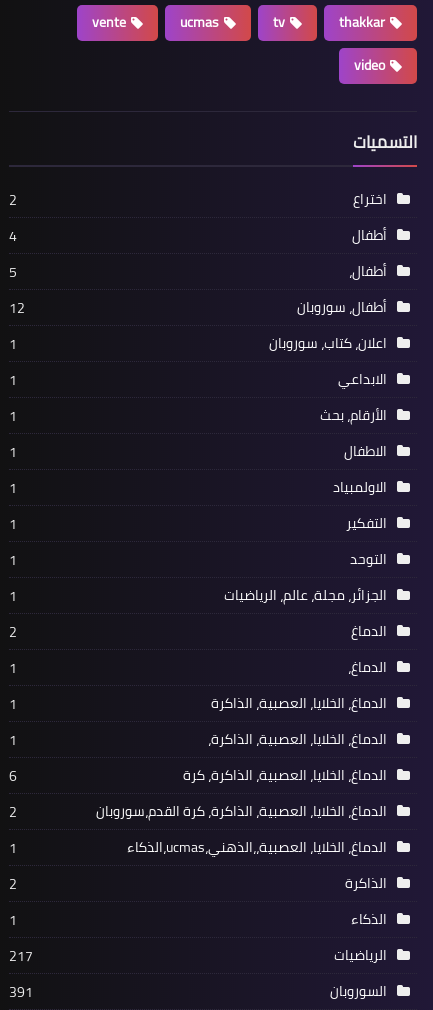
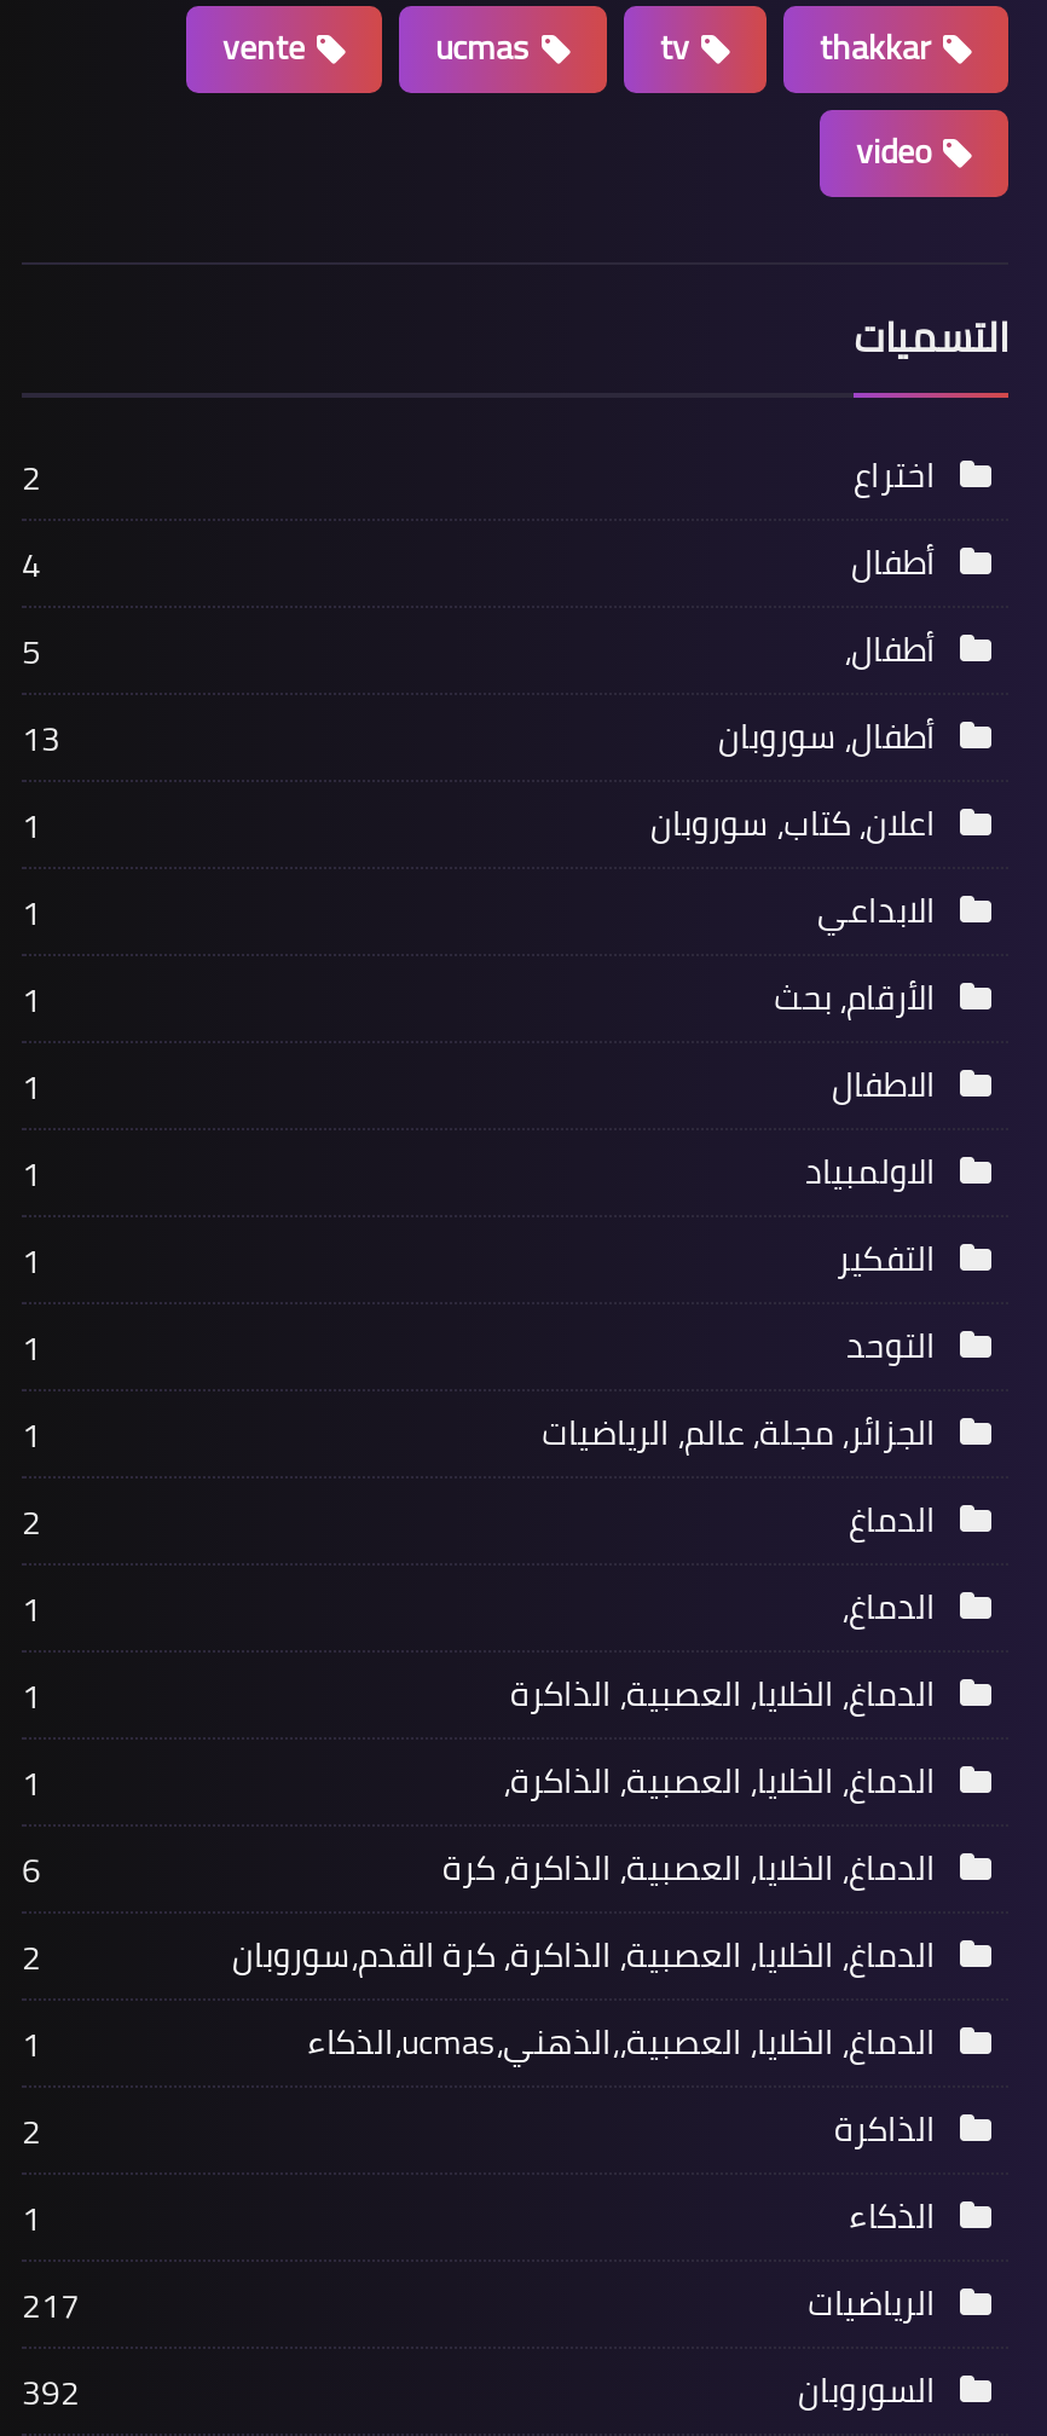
- 12
+ 13

- 391
+ 392
